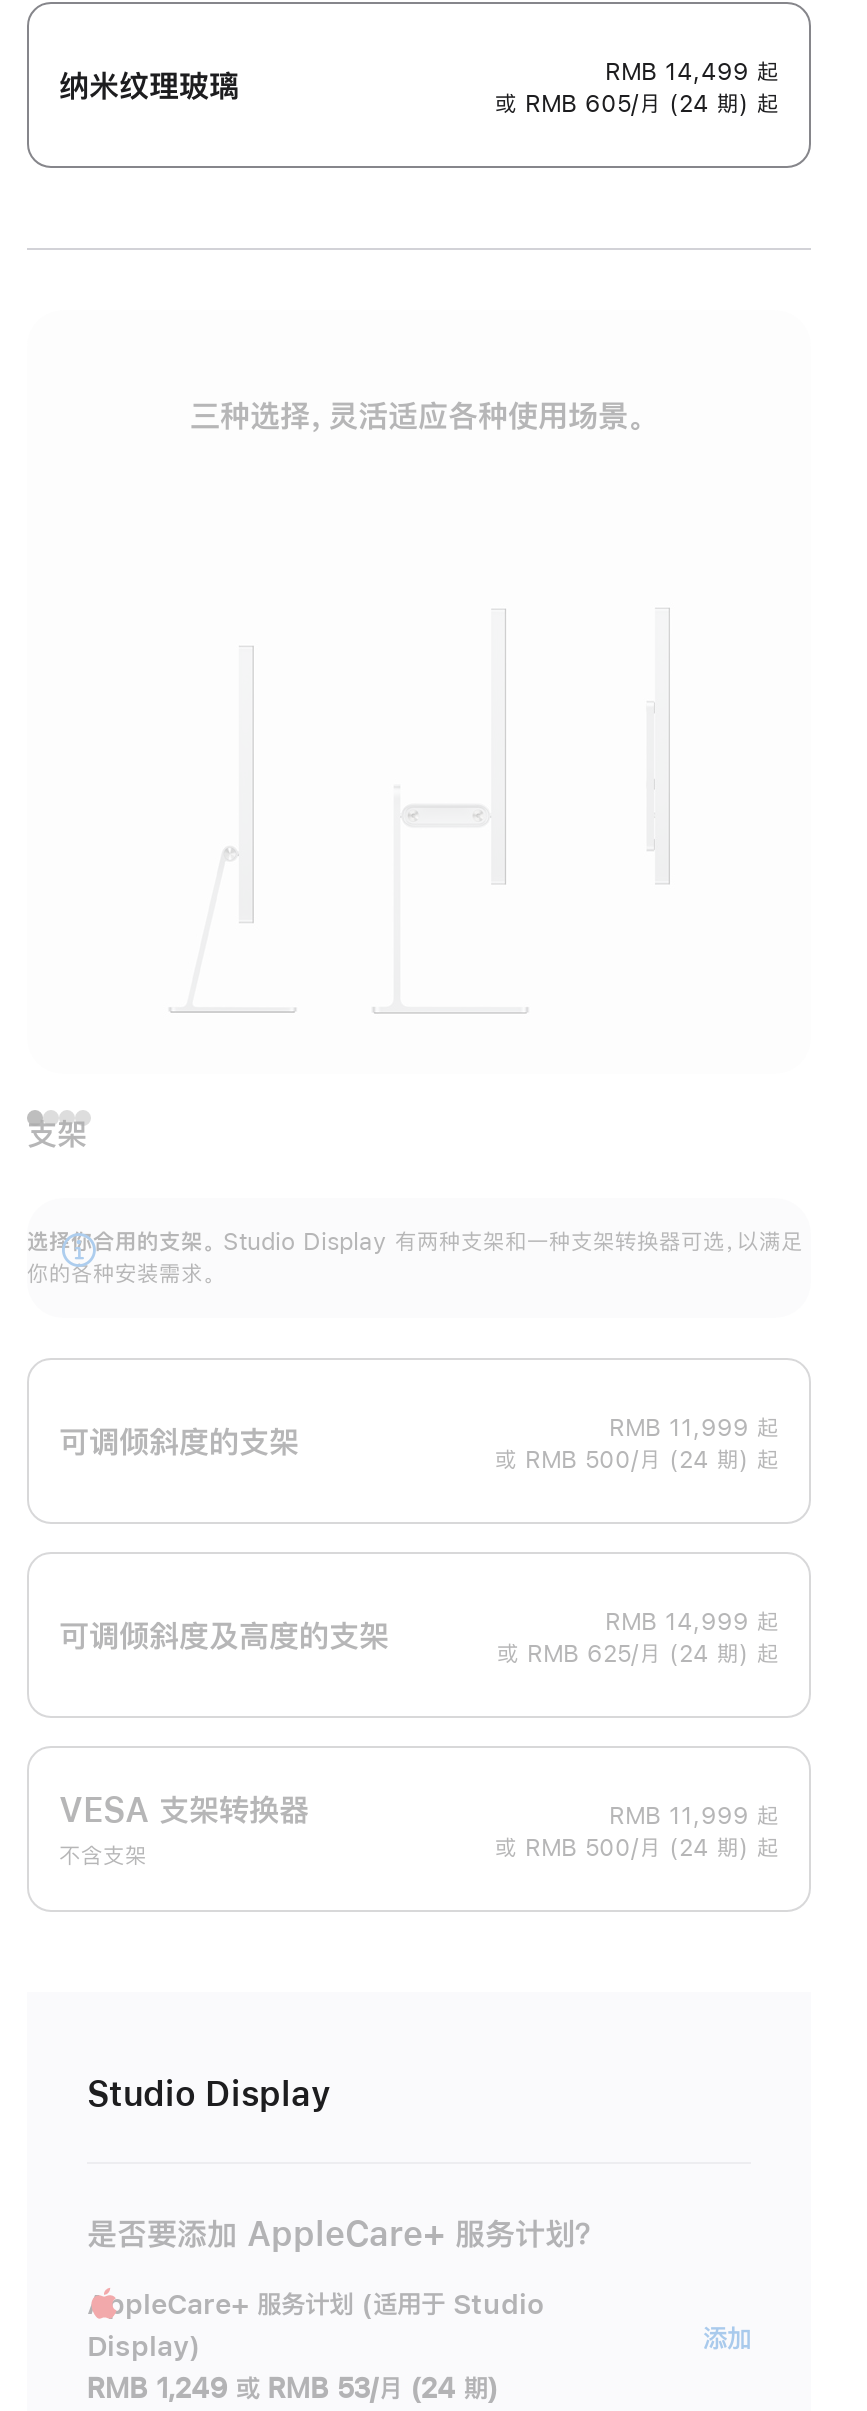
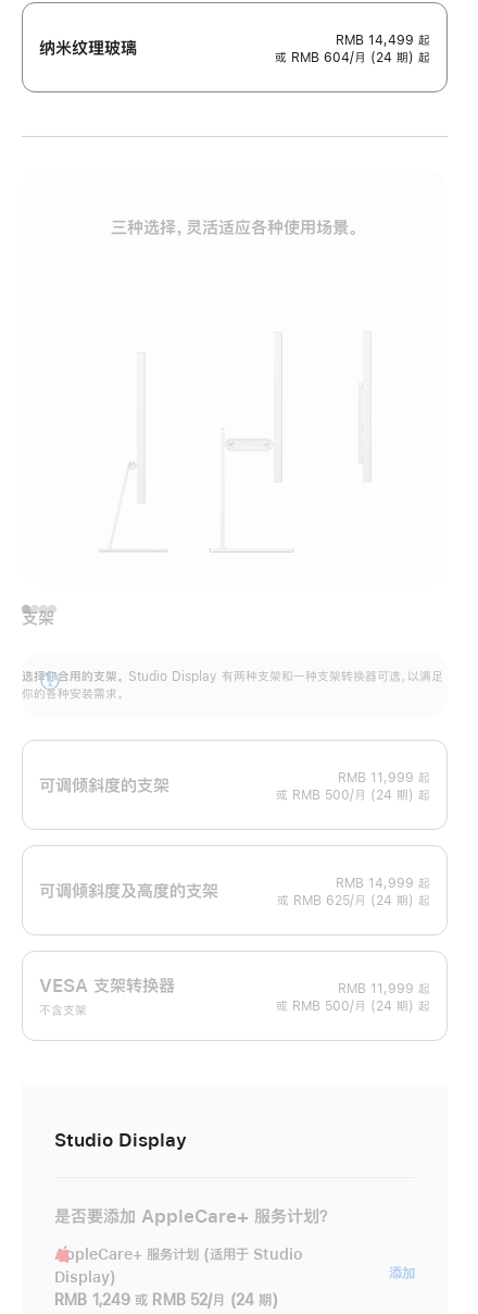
- 或 RMB 605/月 (24 期) 起
+ 或 RMB 604/月 (24 期) 起

- RMB 1,249 或 RMB 53/月 (24 期)
+ RMB 1,249 或 RMB 52/月 (24 期)
